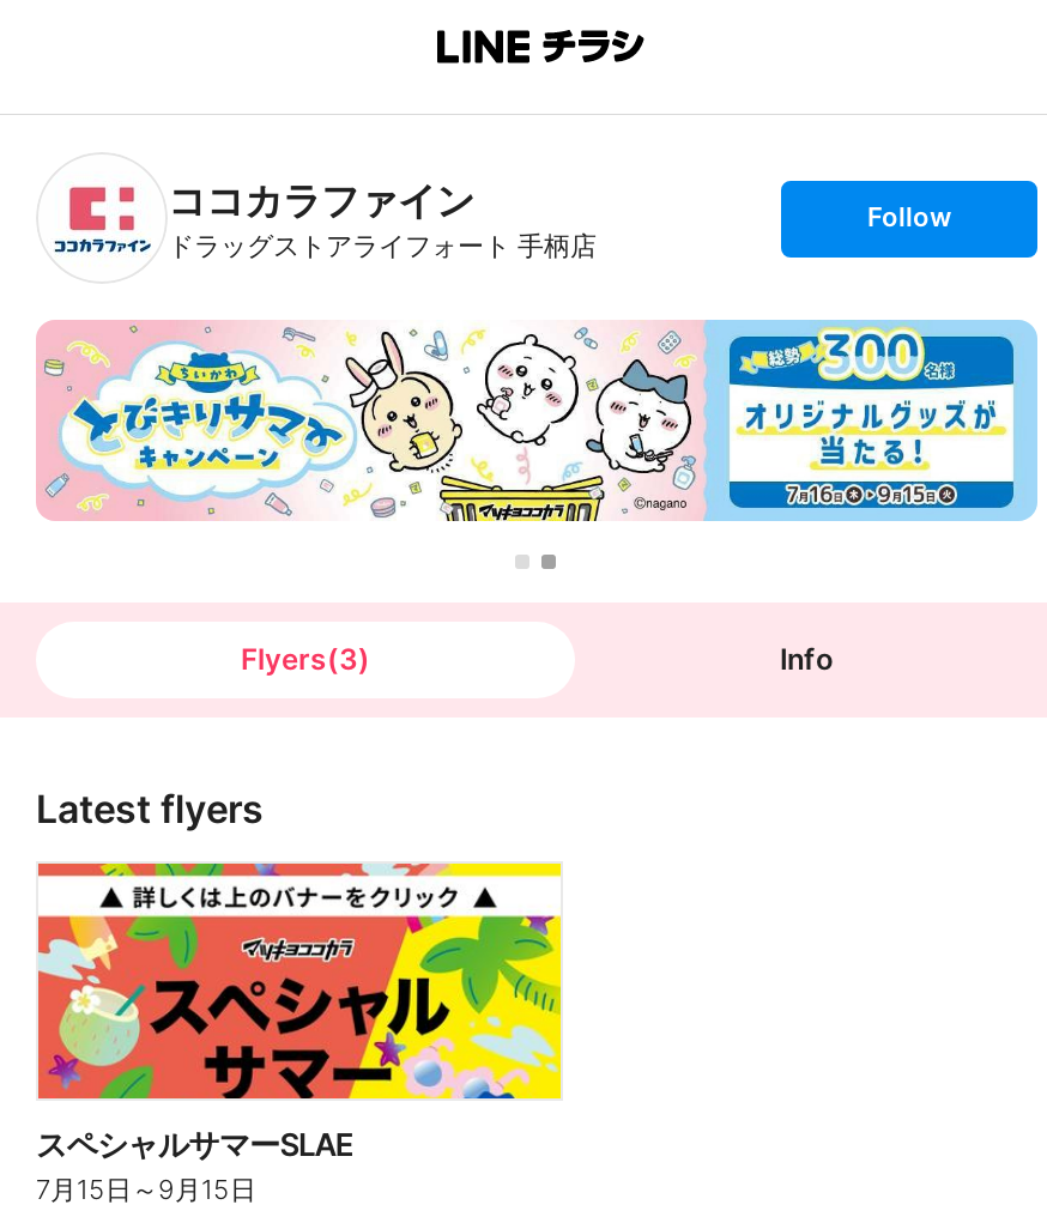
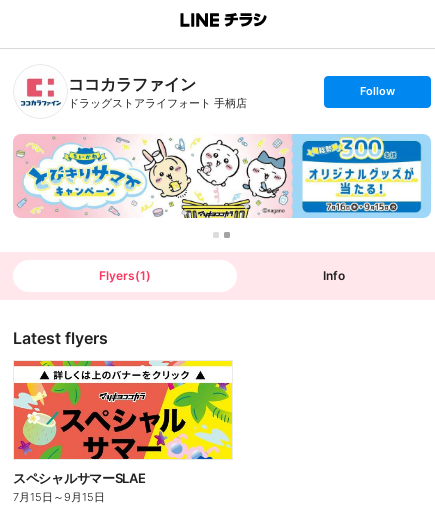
- Flyers(3)
+ Flyers(1)
